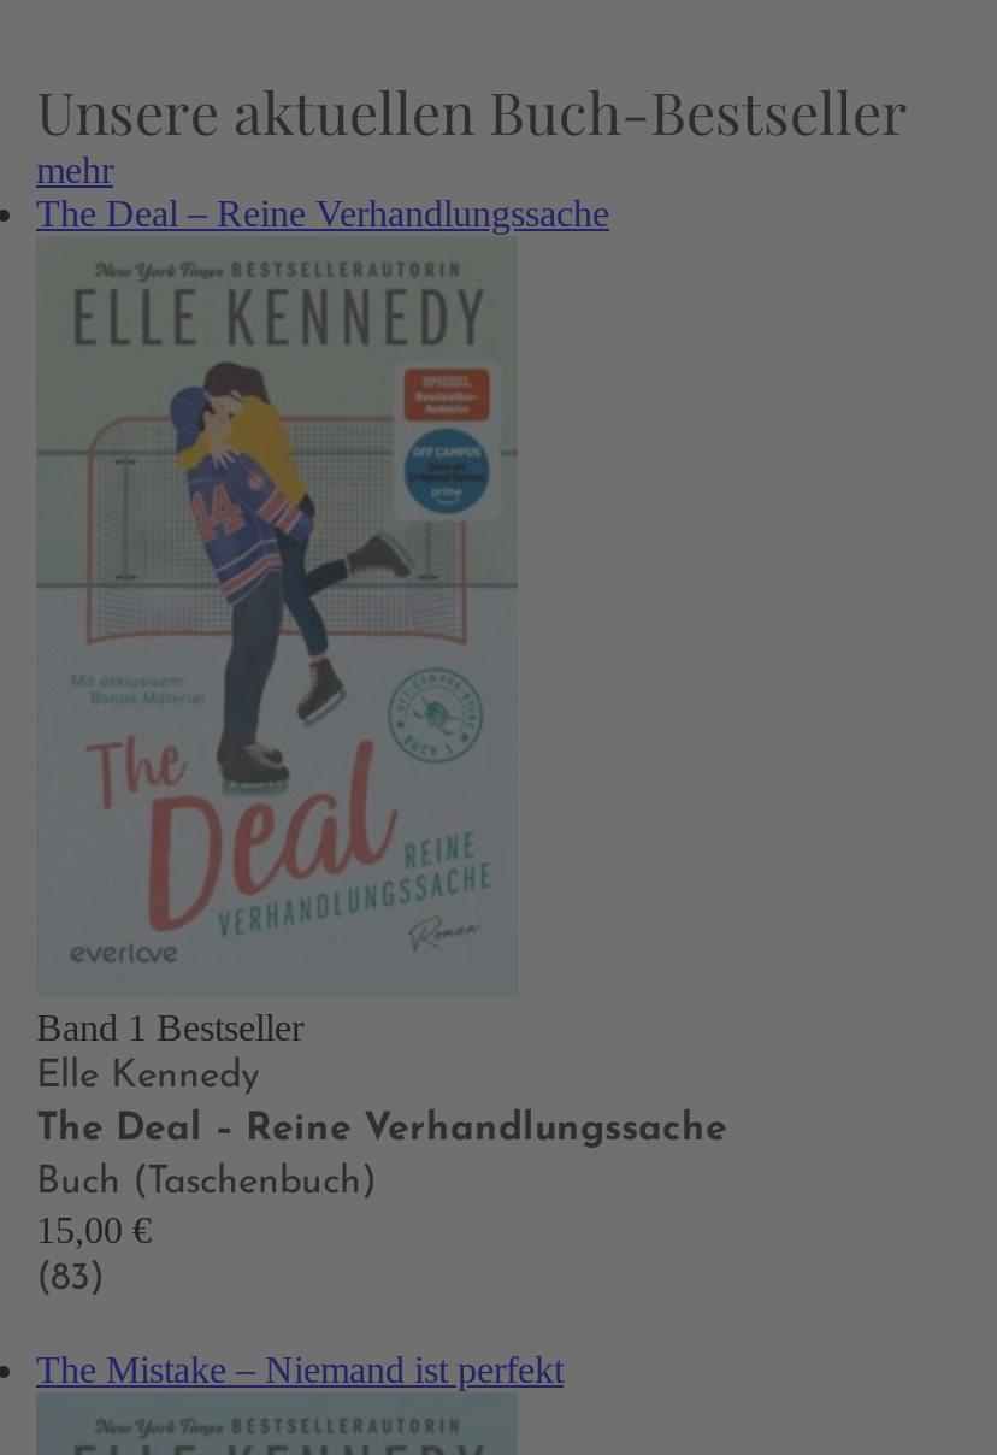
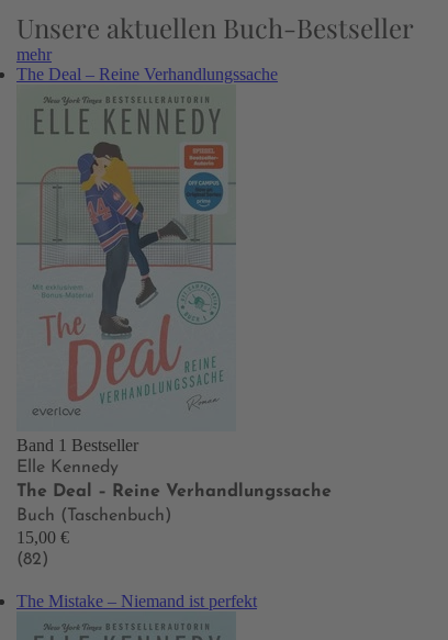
- (83)
+ (82)
